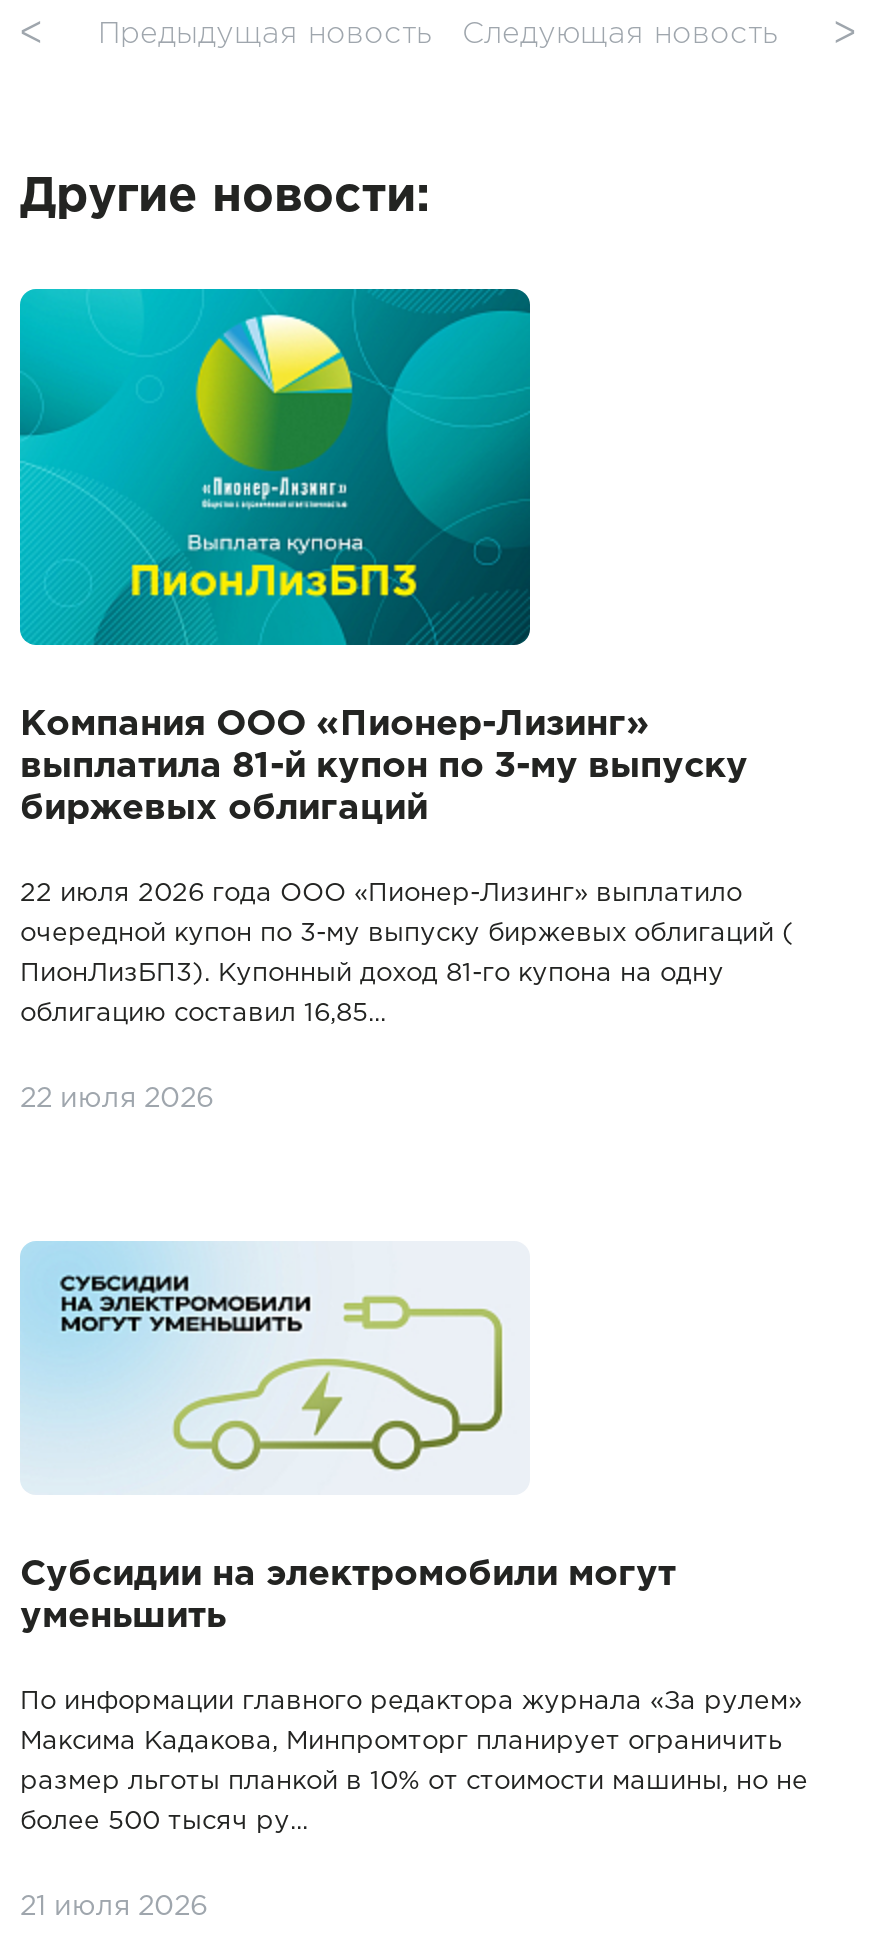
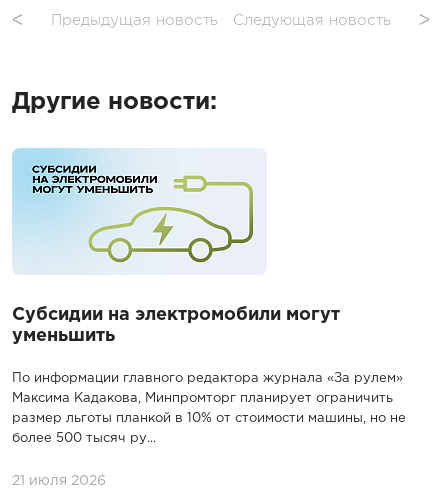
- [image]
- Компания ООО «Пионер-Лизинг»
- выплатила 81-й купон по 3-му выпуску
- биржевых облигаций
- 22 июля 2026 года ООО «Пионер-Лизинг» выплатило
- очередной купон по 3-му выпуску биржевых облигаций (
- ПионЛизБП3). Купонный доход 81-го купона на одну
- облигацию составил 16,85...

- 22 июля 2026
